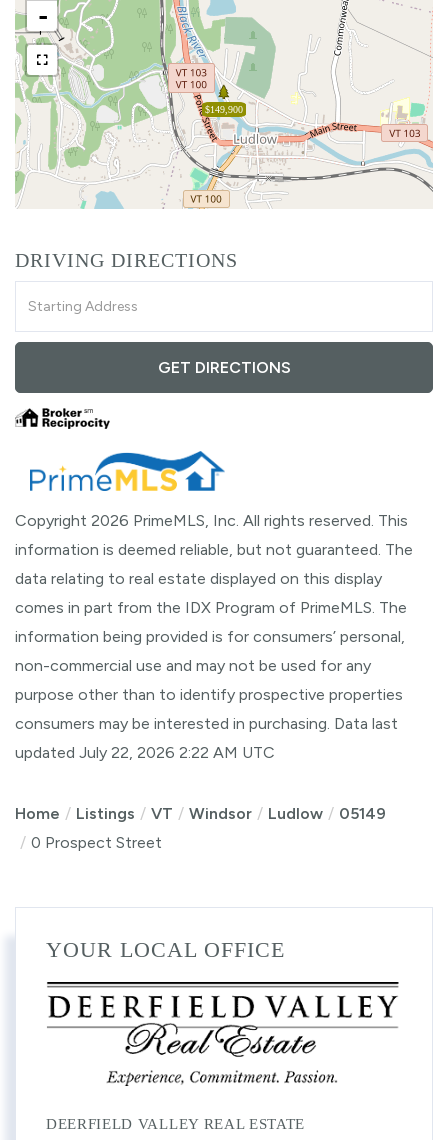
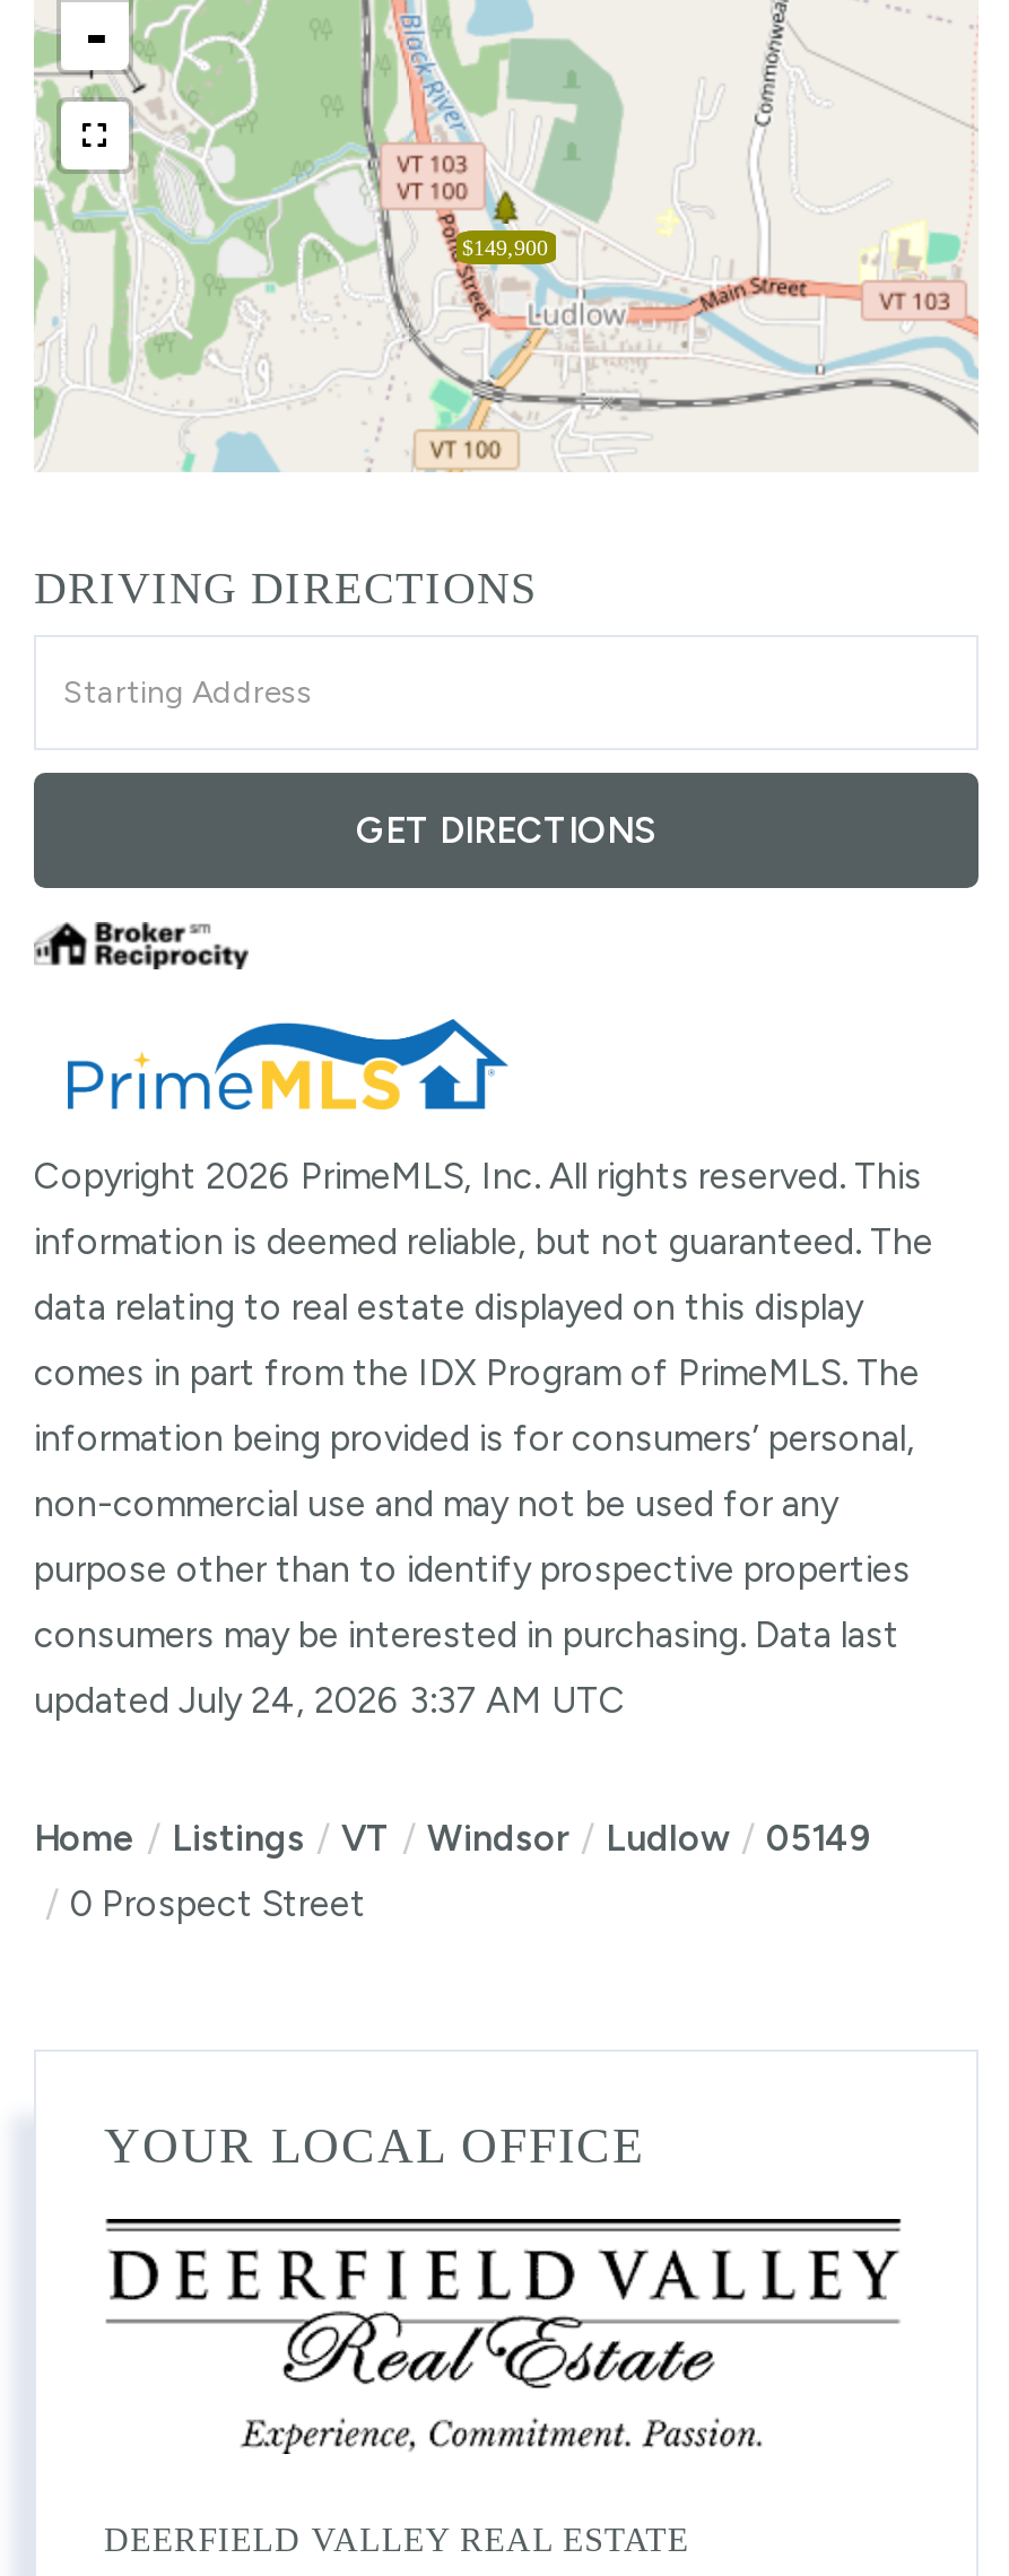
- updated July 22, 2026 2:22 AM UTC
+ updated July 24, 2026 3:37 AM UTC
